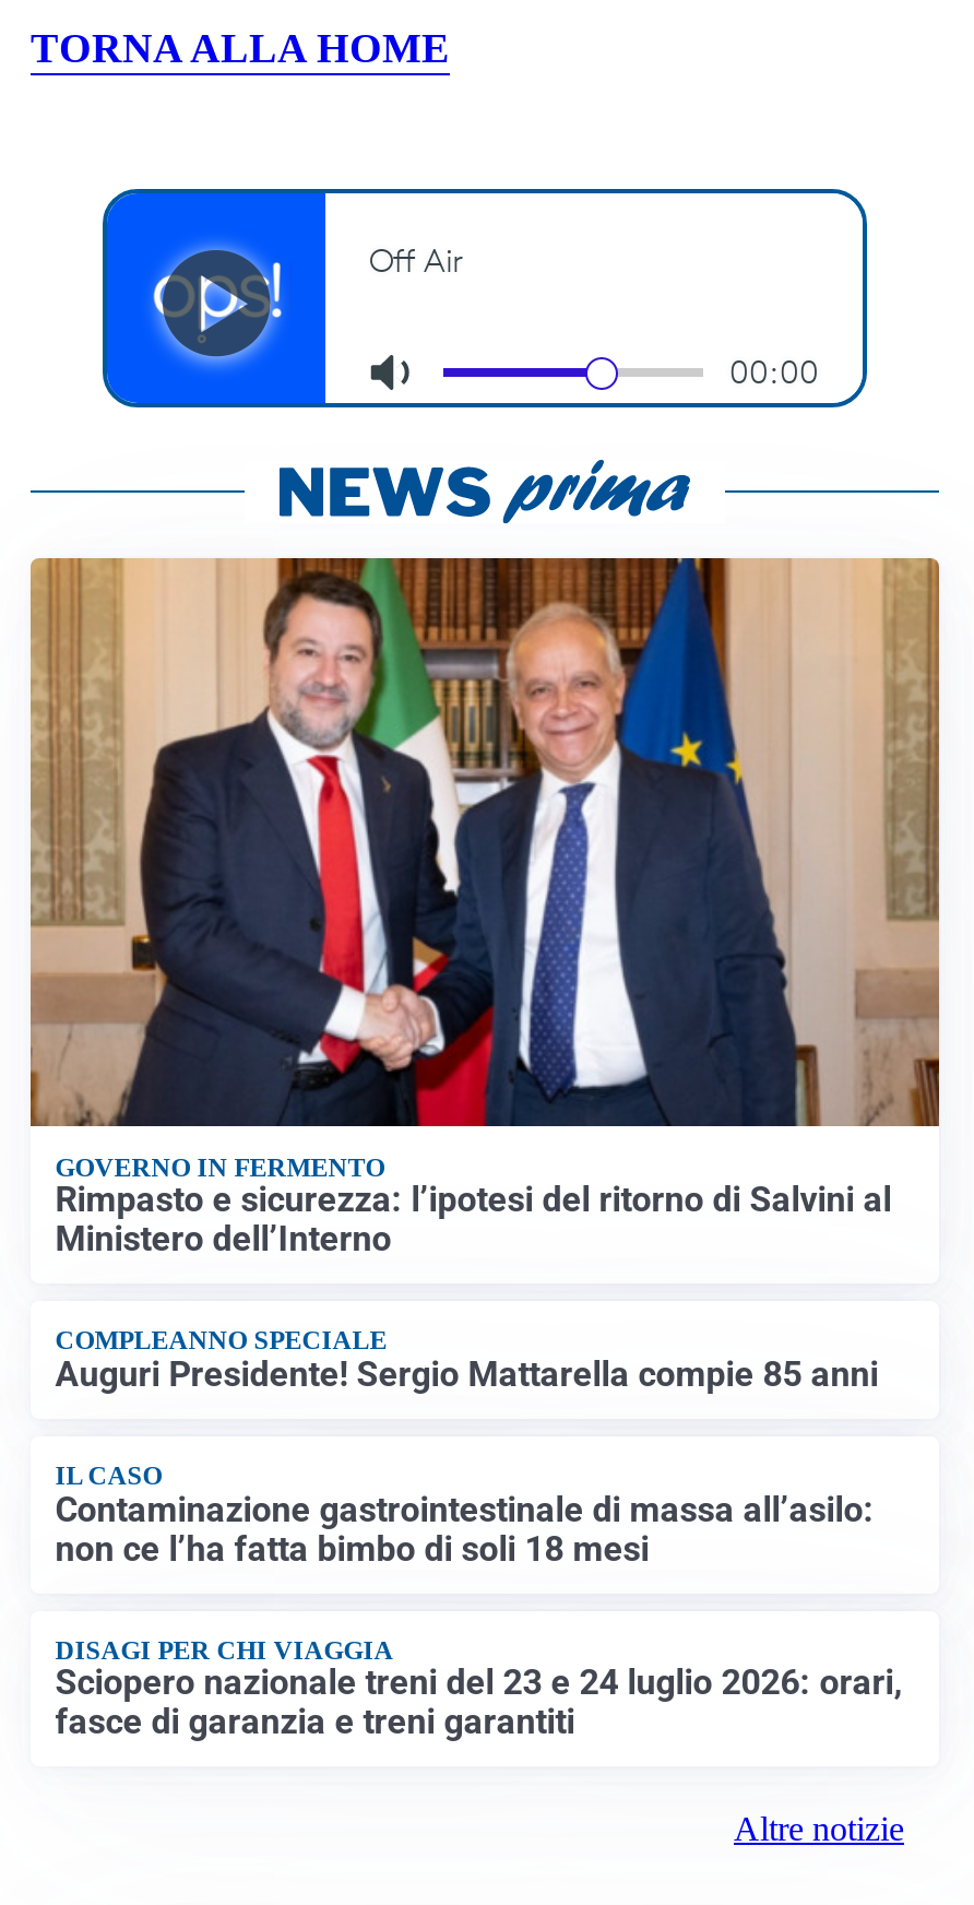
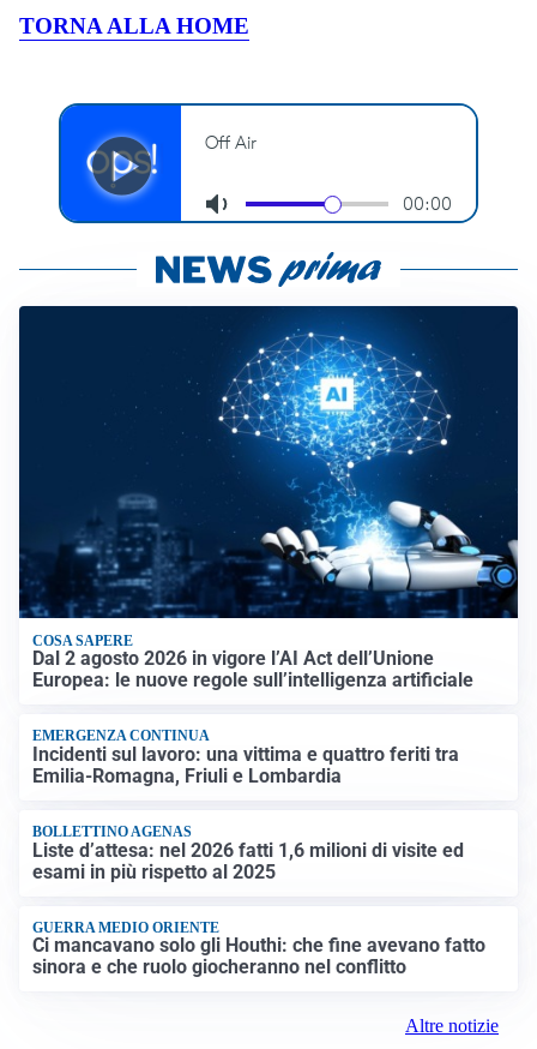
- [image]
- GOVERNO IN FERMENTO
- Rimpasto e sicurezza: l’ipotesi del ritorno di Salvini al
- Ministero dell’Interno
+ [image]
+ COSA SAPERE
+ Dal 2 agosto 2026 in vigore l’AI Act dell’Unione
+ Europea: le nuove regole sull’intelligenza artificiale

- COMPLEANNO SPECIALE
- Auguri Presidente! Sergio Mattarella compie 85 anni
+ EMERGENZA CONTINUA
+ Incidenti sul lavoro: una vittima e quattro feriti tra
+ Emilia-Romagna, Friuli e Lombardia

- IL CASO
- Contaminazione gastrointestinale di massa all’asilo:
- non ce l’ha fatta bimbo di soli 18 mesi
+ BOLLETTINO AGENAS
+ Liste d’attesa: nel 2026 fatti 1,6 milioni di visite ed
+ esami in più rispetto al 2025

- DISAGI PER CHI VIAGGIA
- Sciopero nazionale treni del 23 e 24 luglio 2026: orari,
- fasce di garanzia e treni garantiti
+ GUERRA MEDIO ORIENTE
+ Ci mancavano solo gli Houthi: che fine avevano fatto
+ sinora e che ruolo giocheranno nel conflitto
